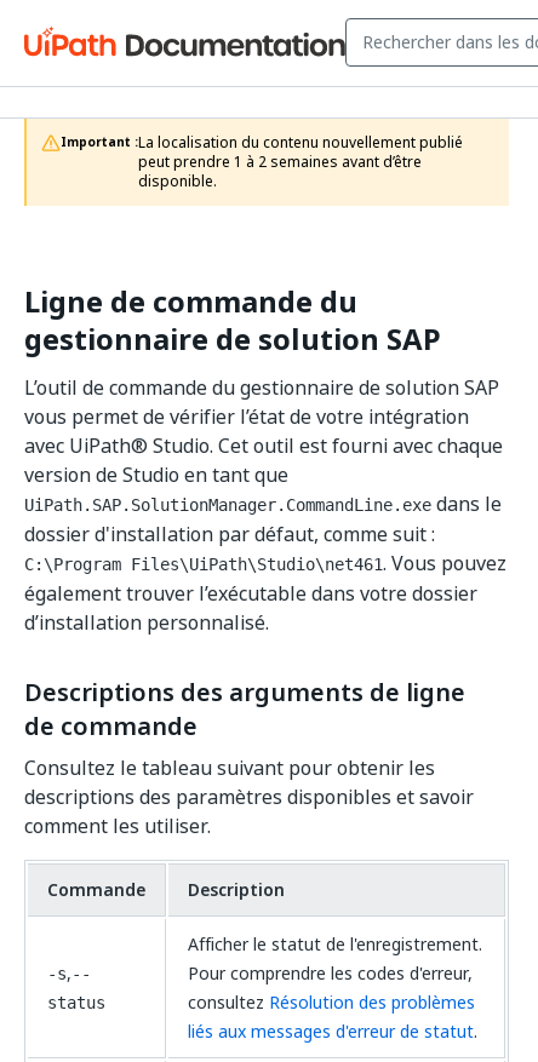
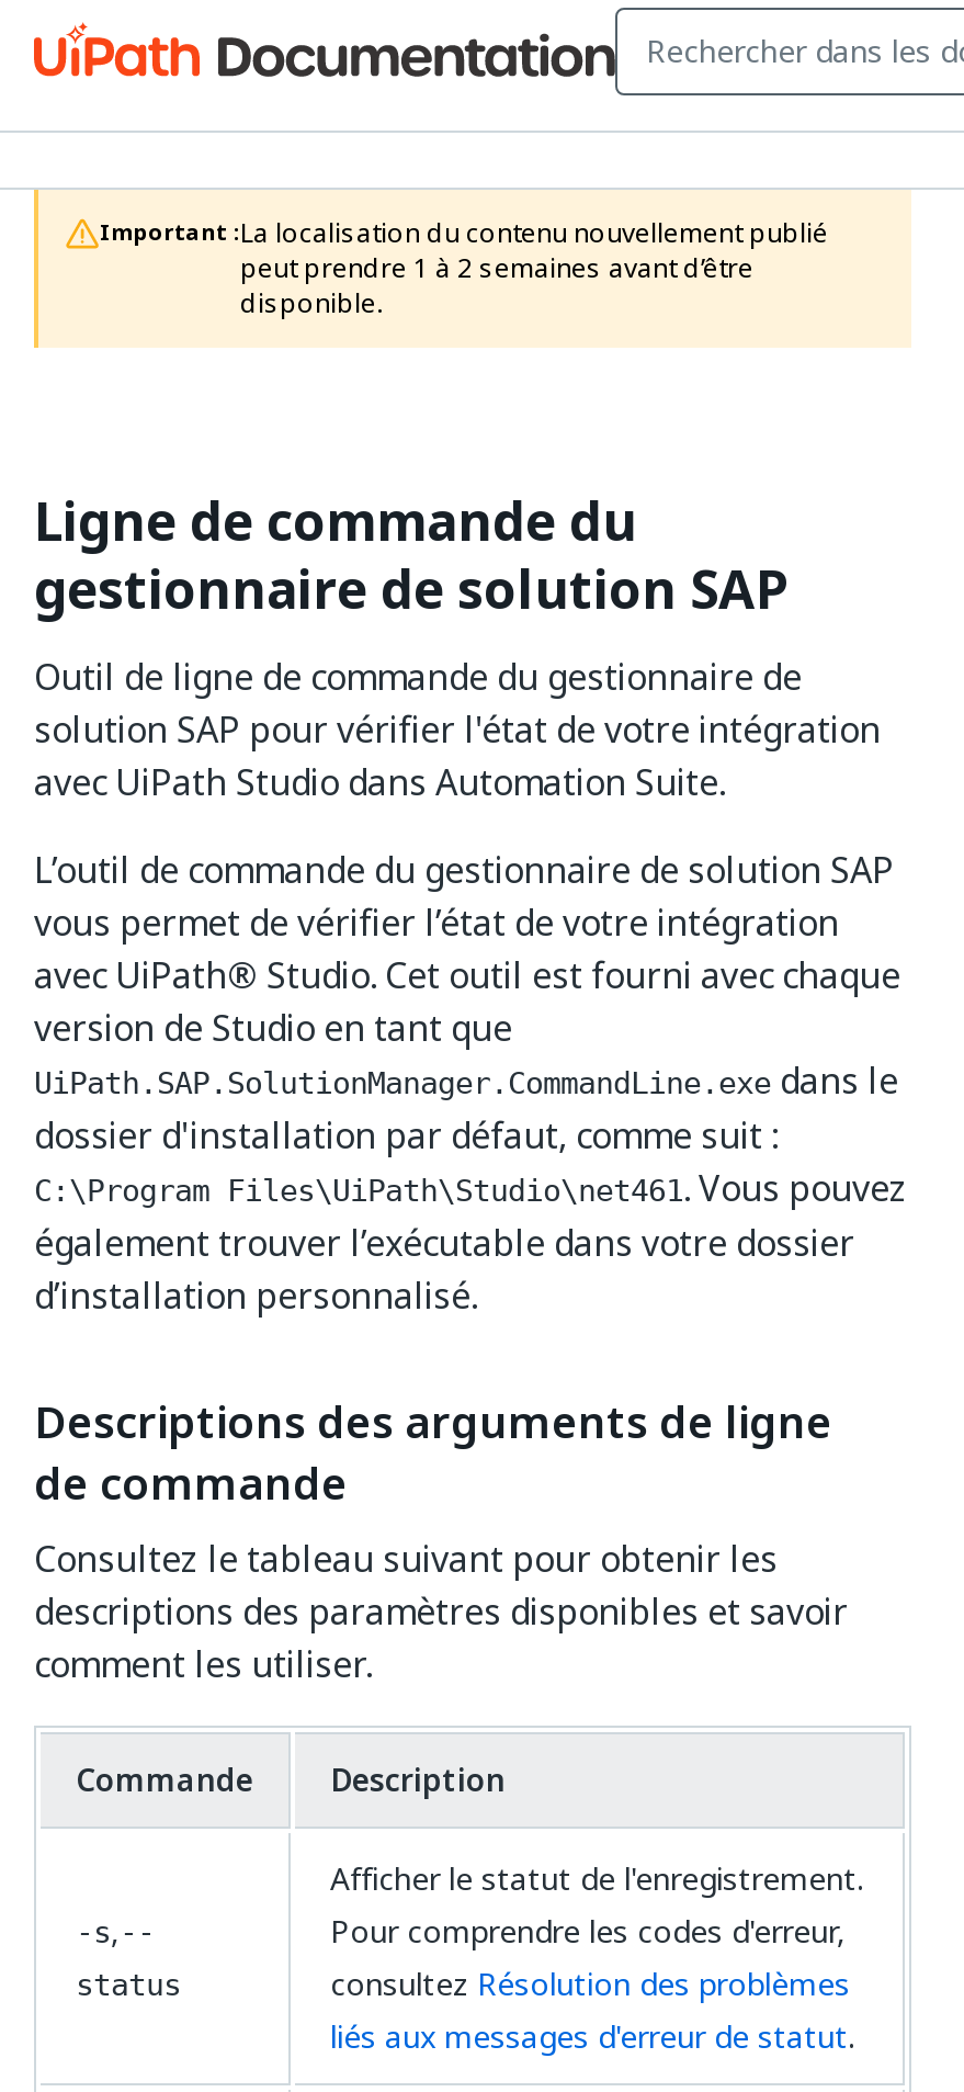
+ Outil de ligne de commande du gestionnaire de
+ solution SAP pour vérifier l'état de votre intégration
+ avec UiPath Studio dans Automation Suite.
